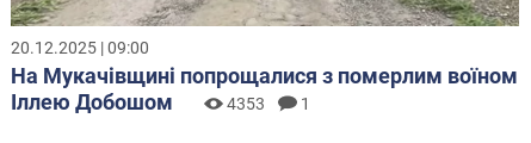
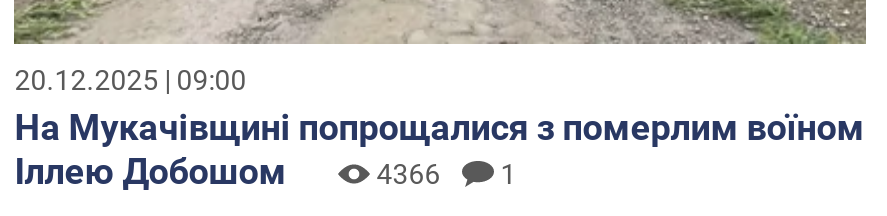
- 4353 1
+ 4366 1
